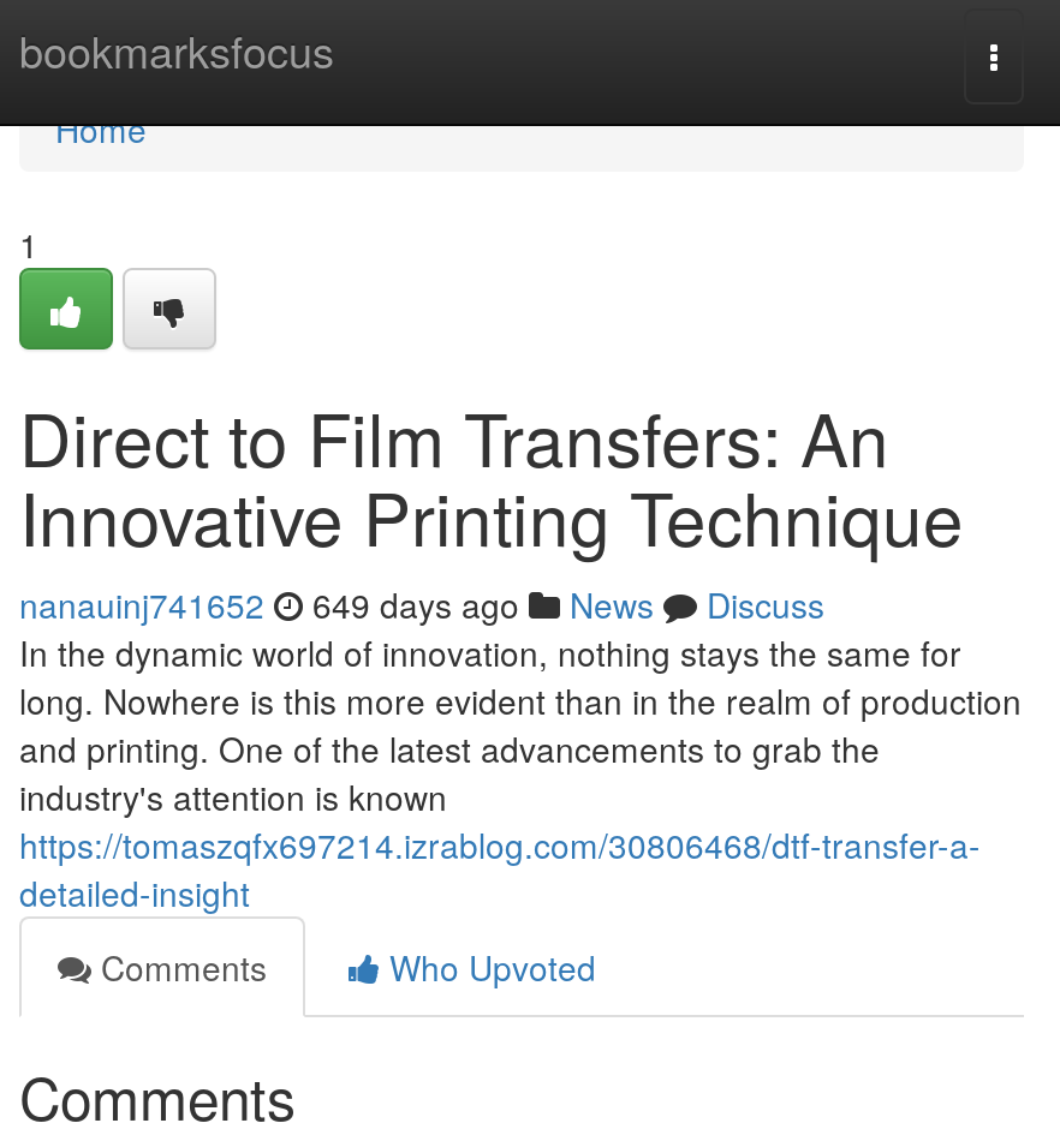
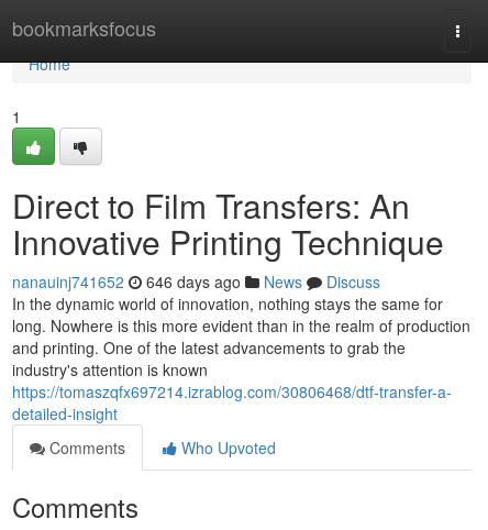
- nanauinj741652 649 days ago News Discuss
+ nanauinj741652 646 days ago News Discuss
